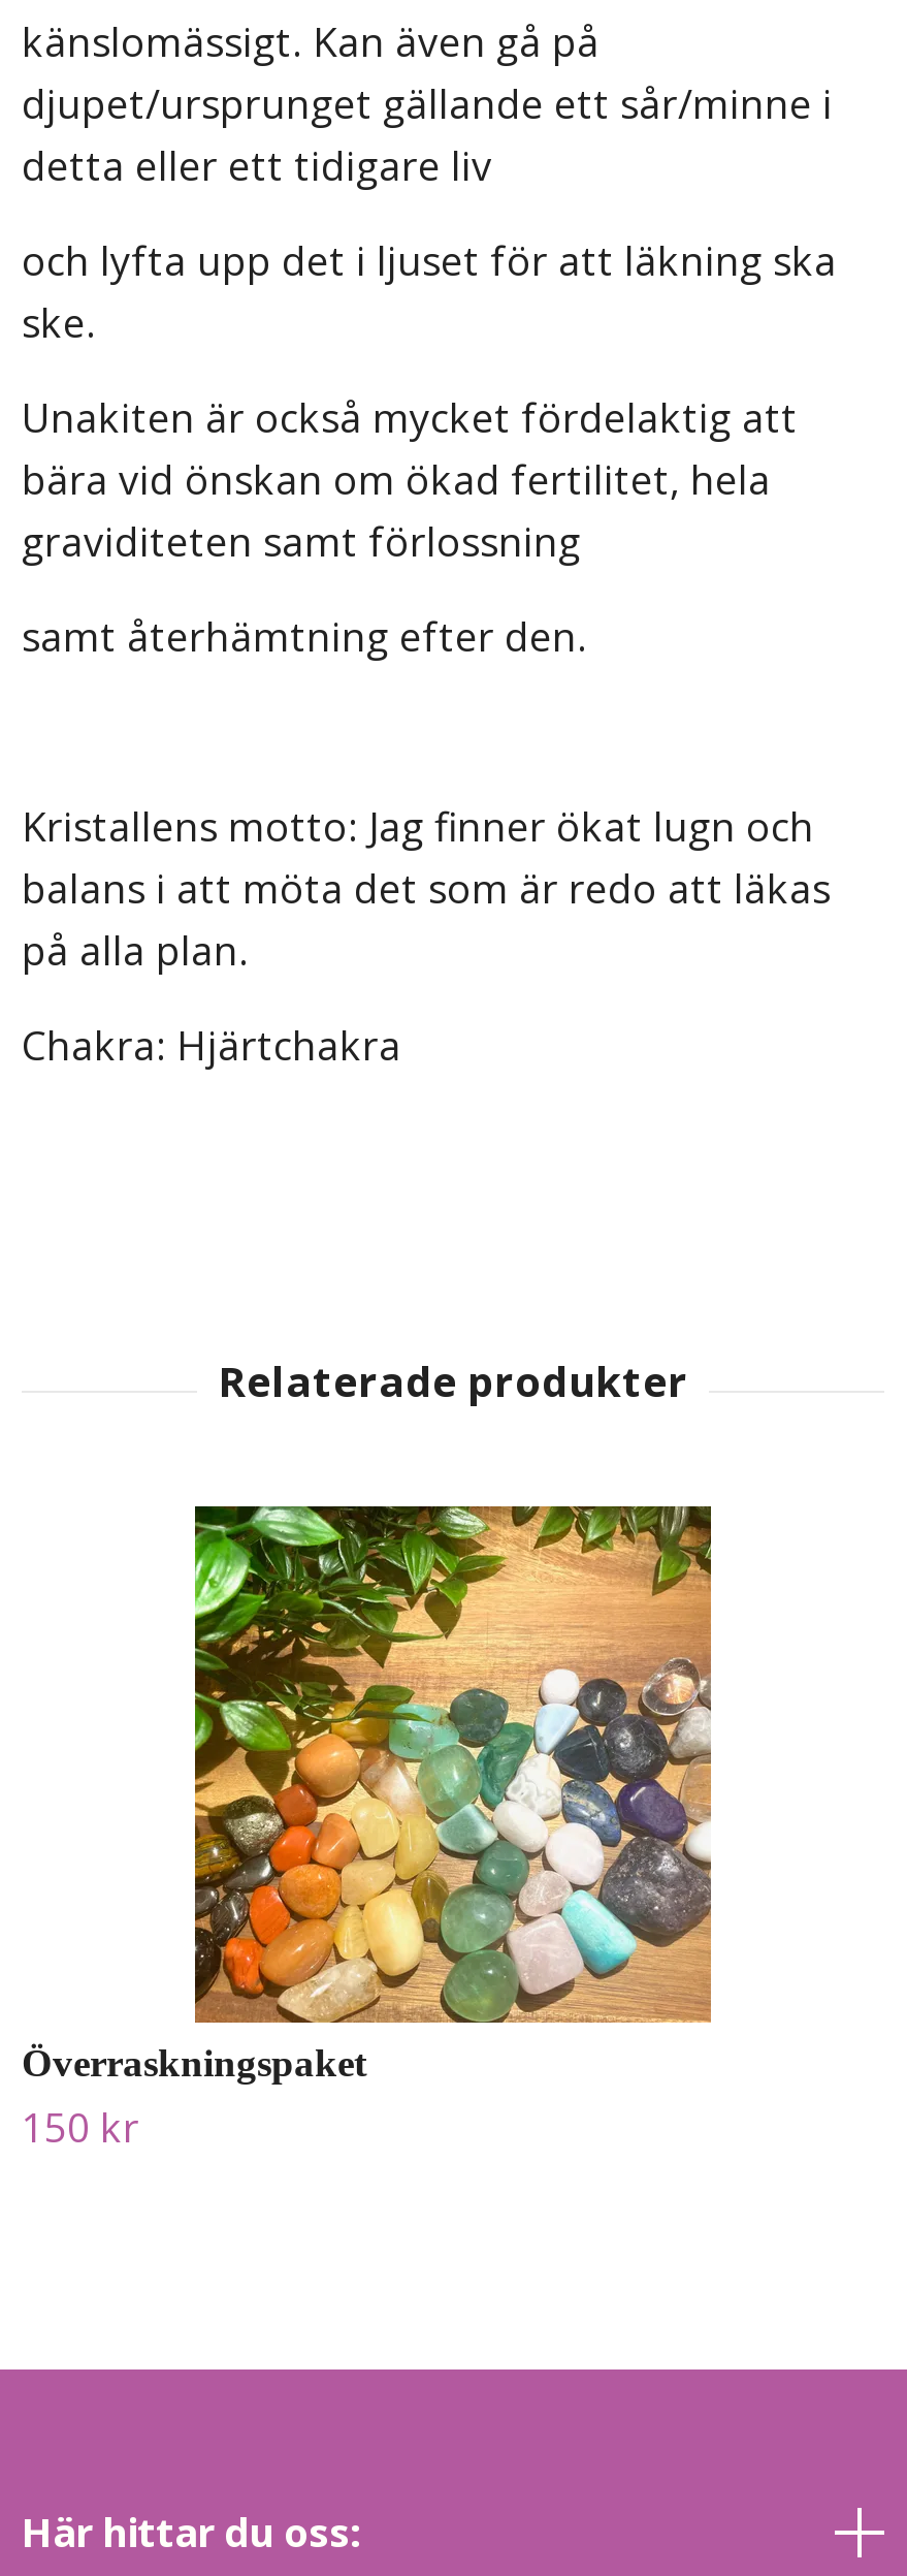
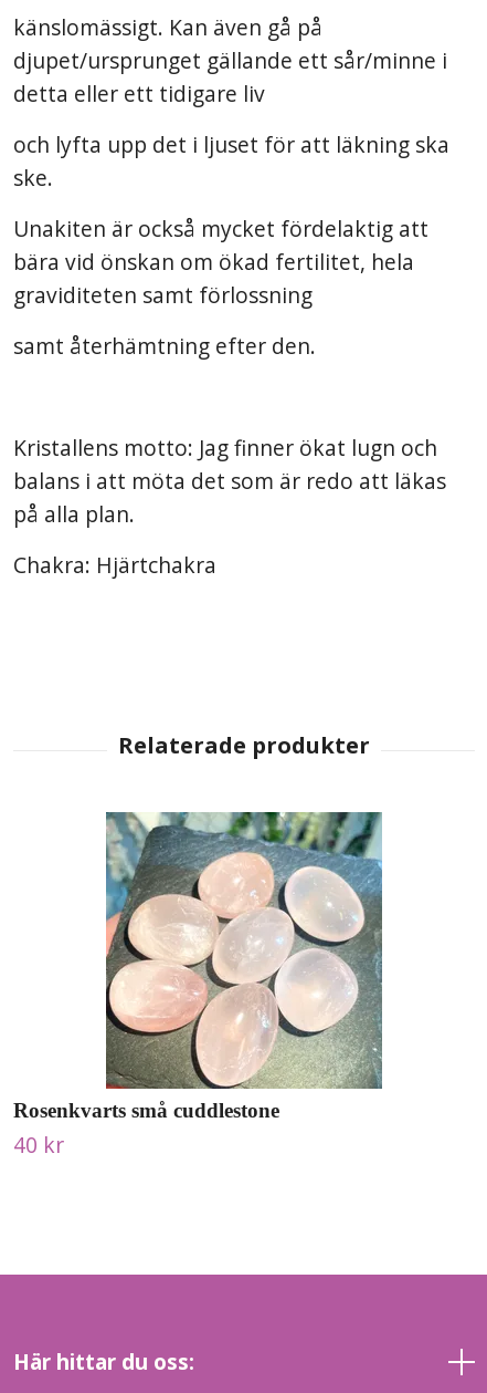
- [image]
- Överraskningspaket
- 150 kr
+ [image]
+ Rosenkvarts små cuddlestone
+ 40 kr
